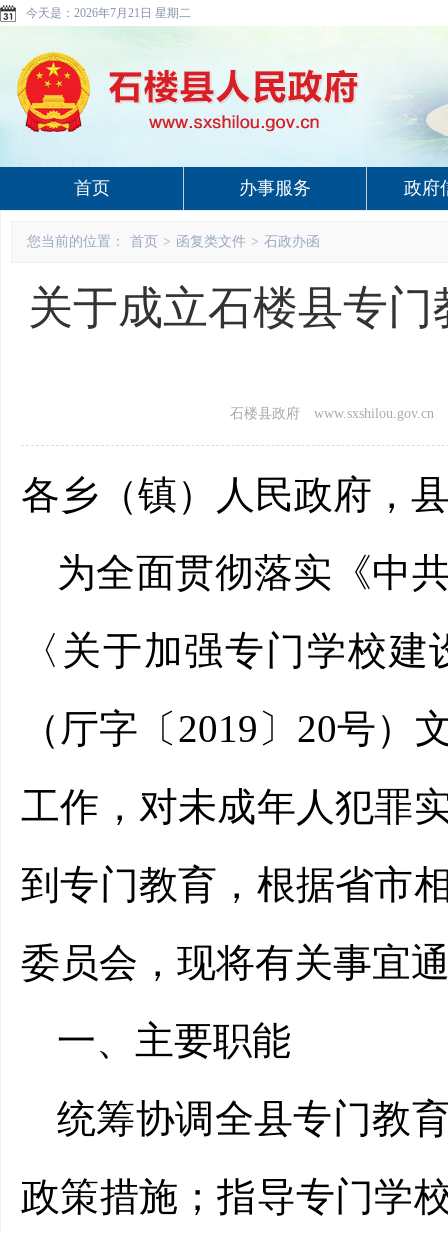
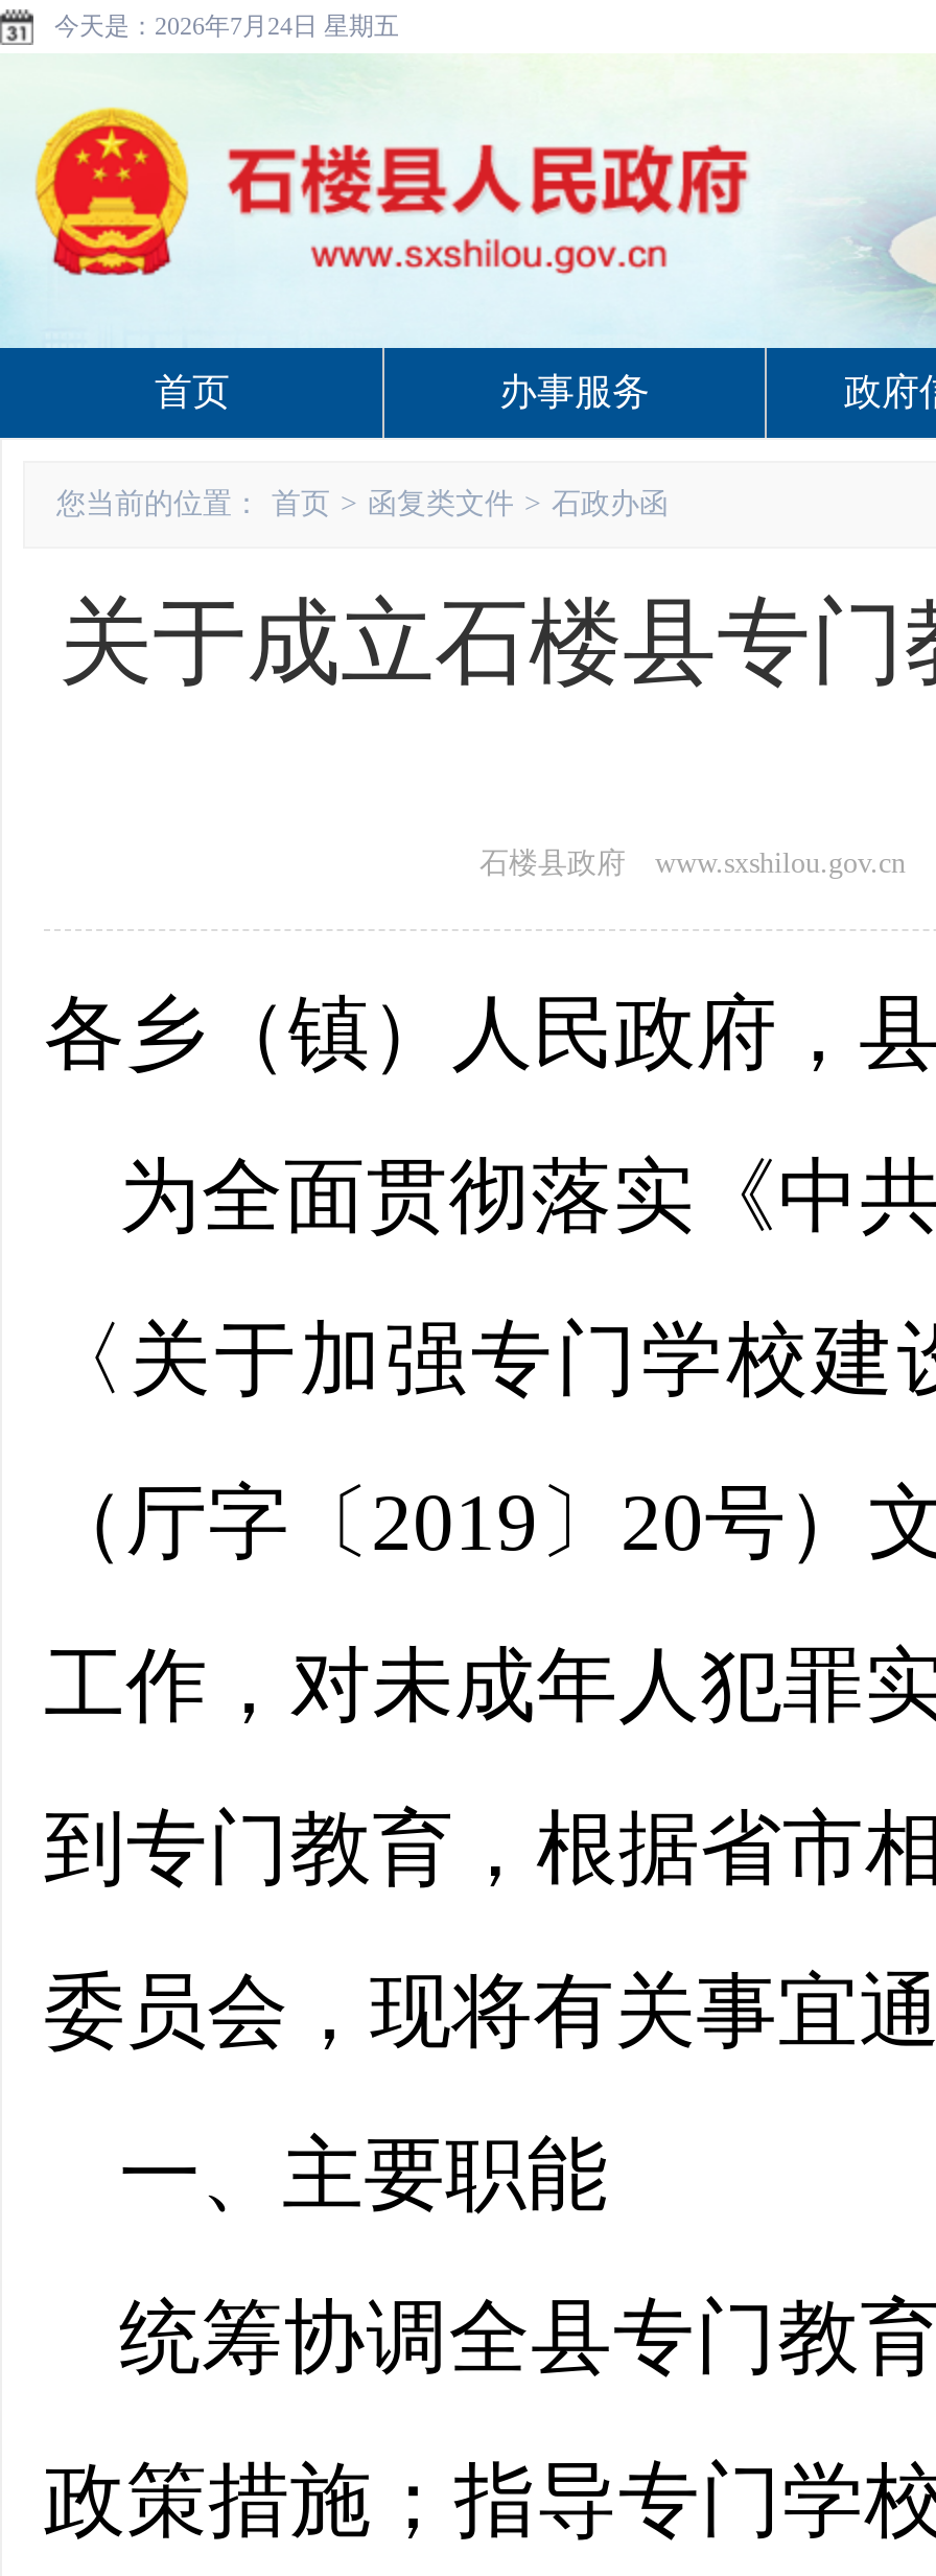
- 今天是：2026年7月21日 星期二
+ 今天是：2026年7月24日 星期五
